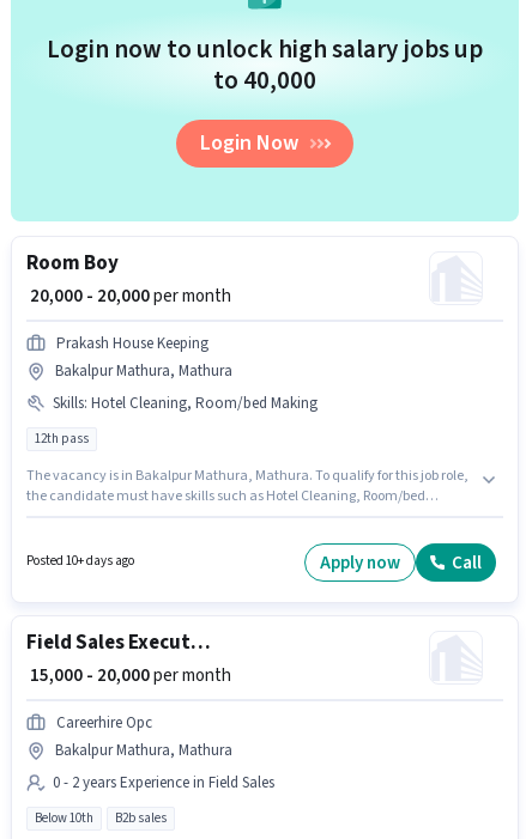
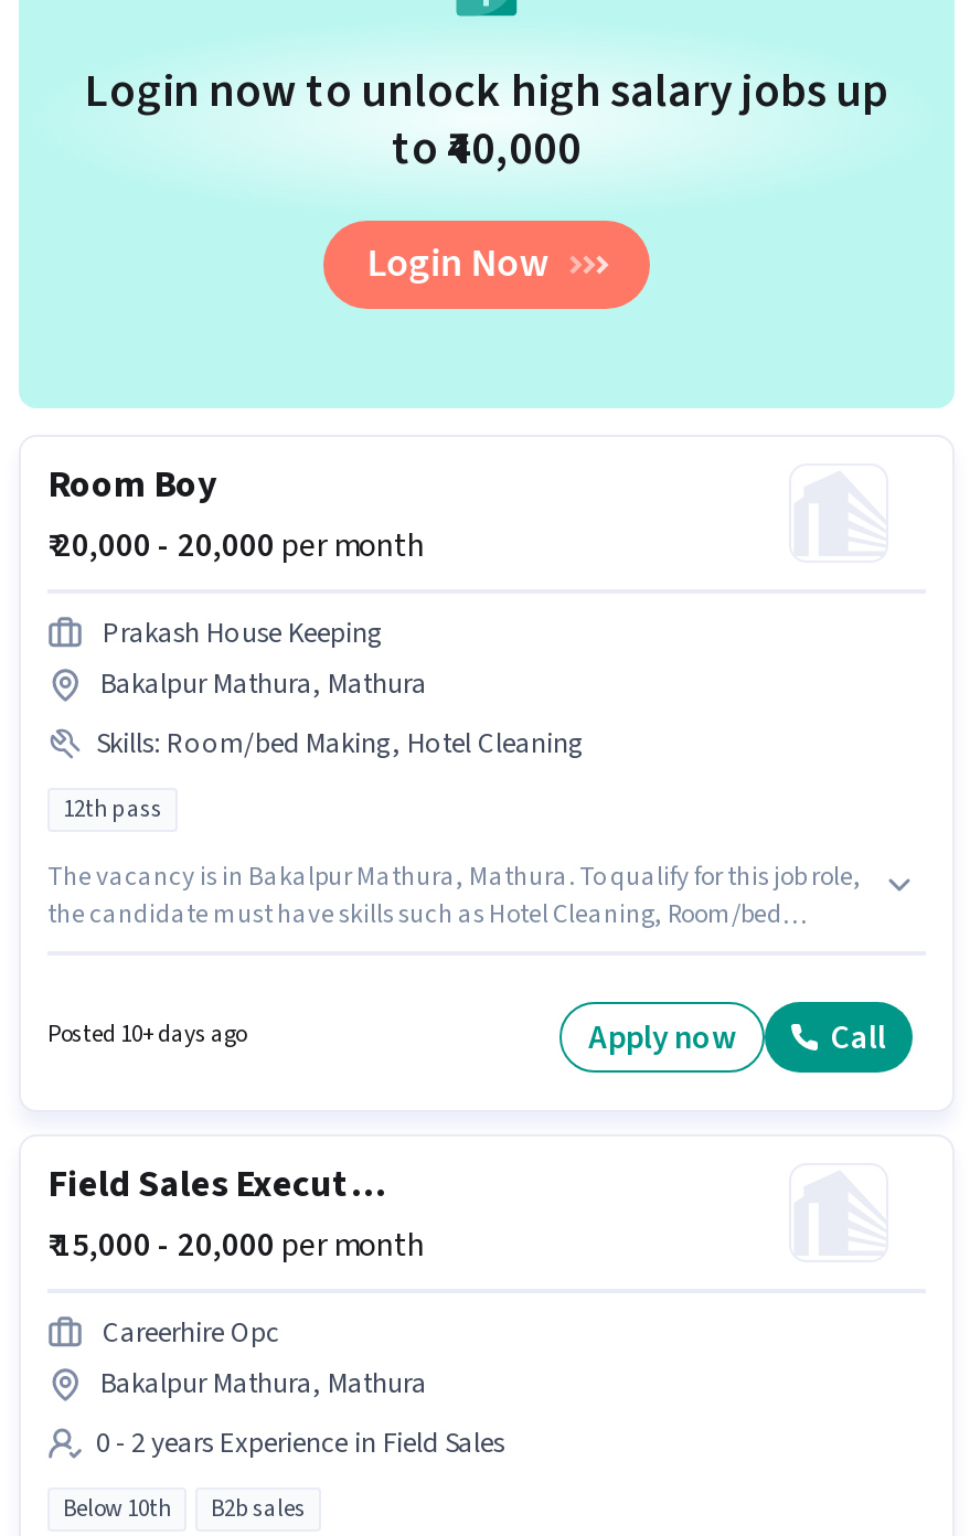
- Skills: Hotel Cleaning, Room/bed Making
+ Skills: Room/bed Making, Hotel Cleaning
